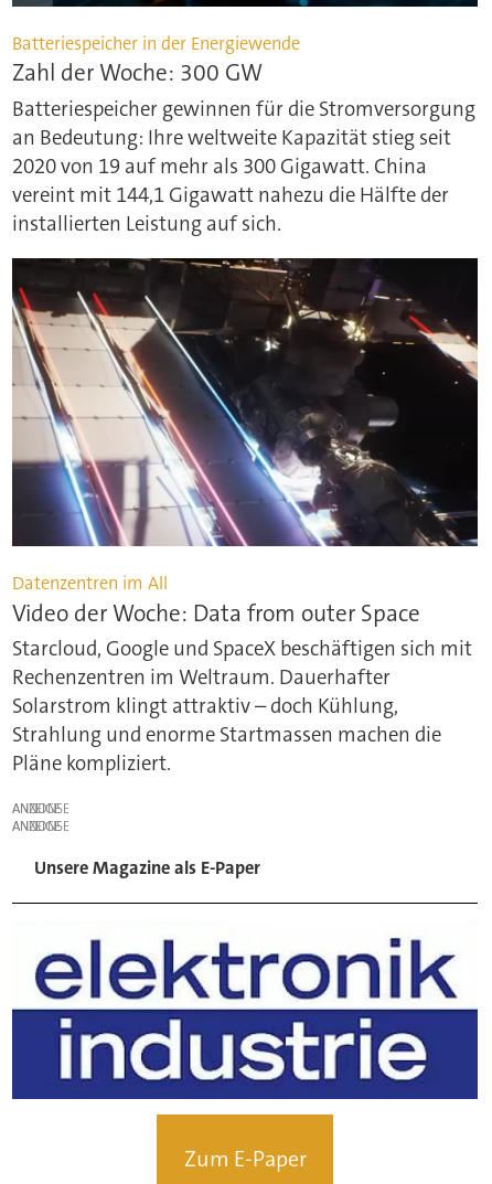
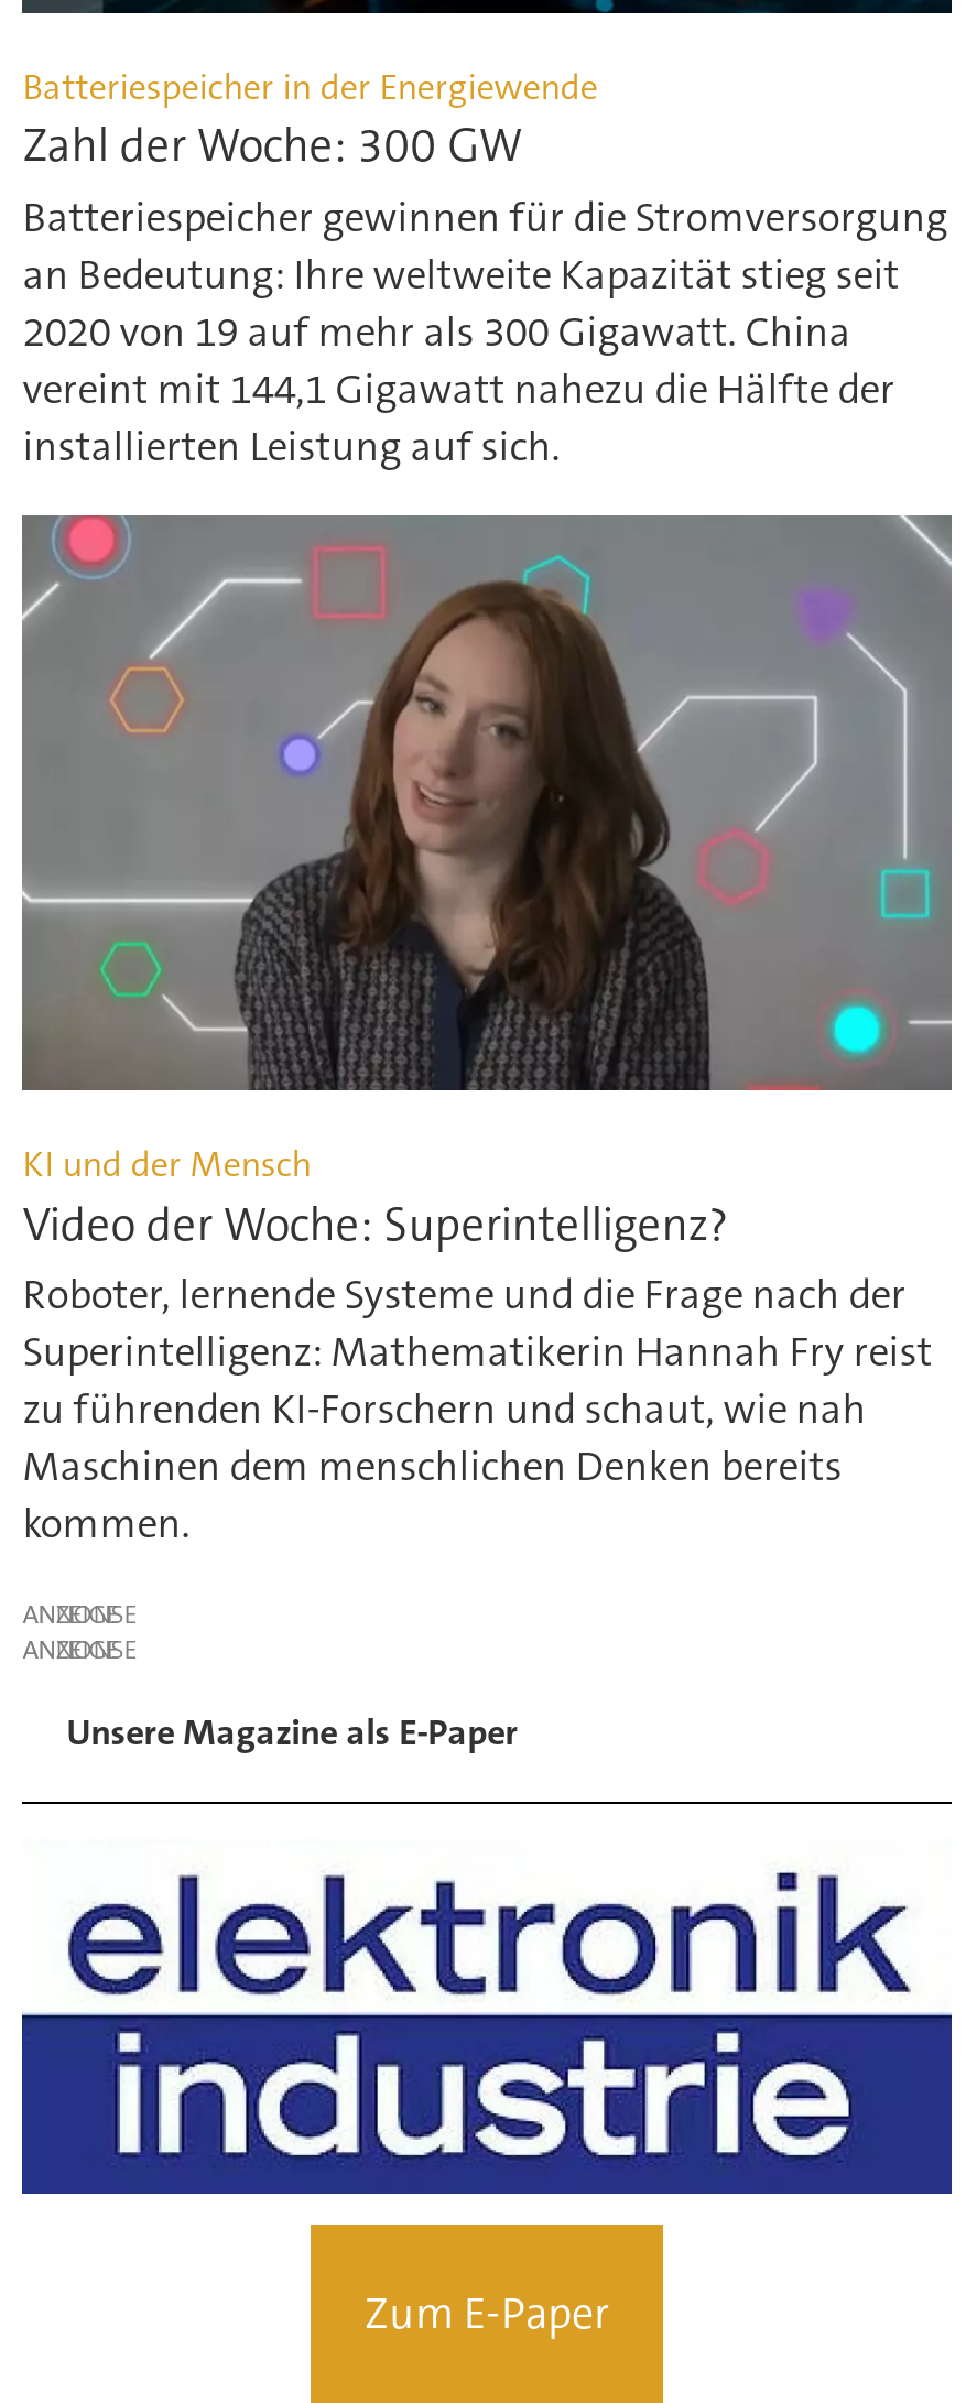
- [image]
- Datenzentren im All
- Video der Woche: Data from outer Space
- Starcloud, Google und SpaceX beschäftigen sich mit
- Rechenzentren im Weltraum. Dauerhafter
- Solarstrom klingt attraktiv – doch Kühlung,
- Strahlung und enorme Startmassen machen die
- Pläne kompliziert.
+ [image]
+ KI und der Mensch
+ Video der Woche: Superintelligenz?
+ Roboter, lernende Systeme und die Frage nach der
+ Superintelligenz: Mathematikerin Hannah Fry reist
+ zu führenden KI-Forschern und schaut, wie nah
+ Maschinen dem menschlichen Denken bereits
+ kommen.
